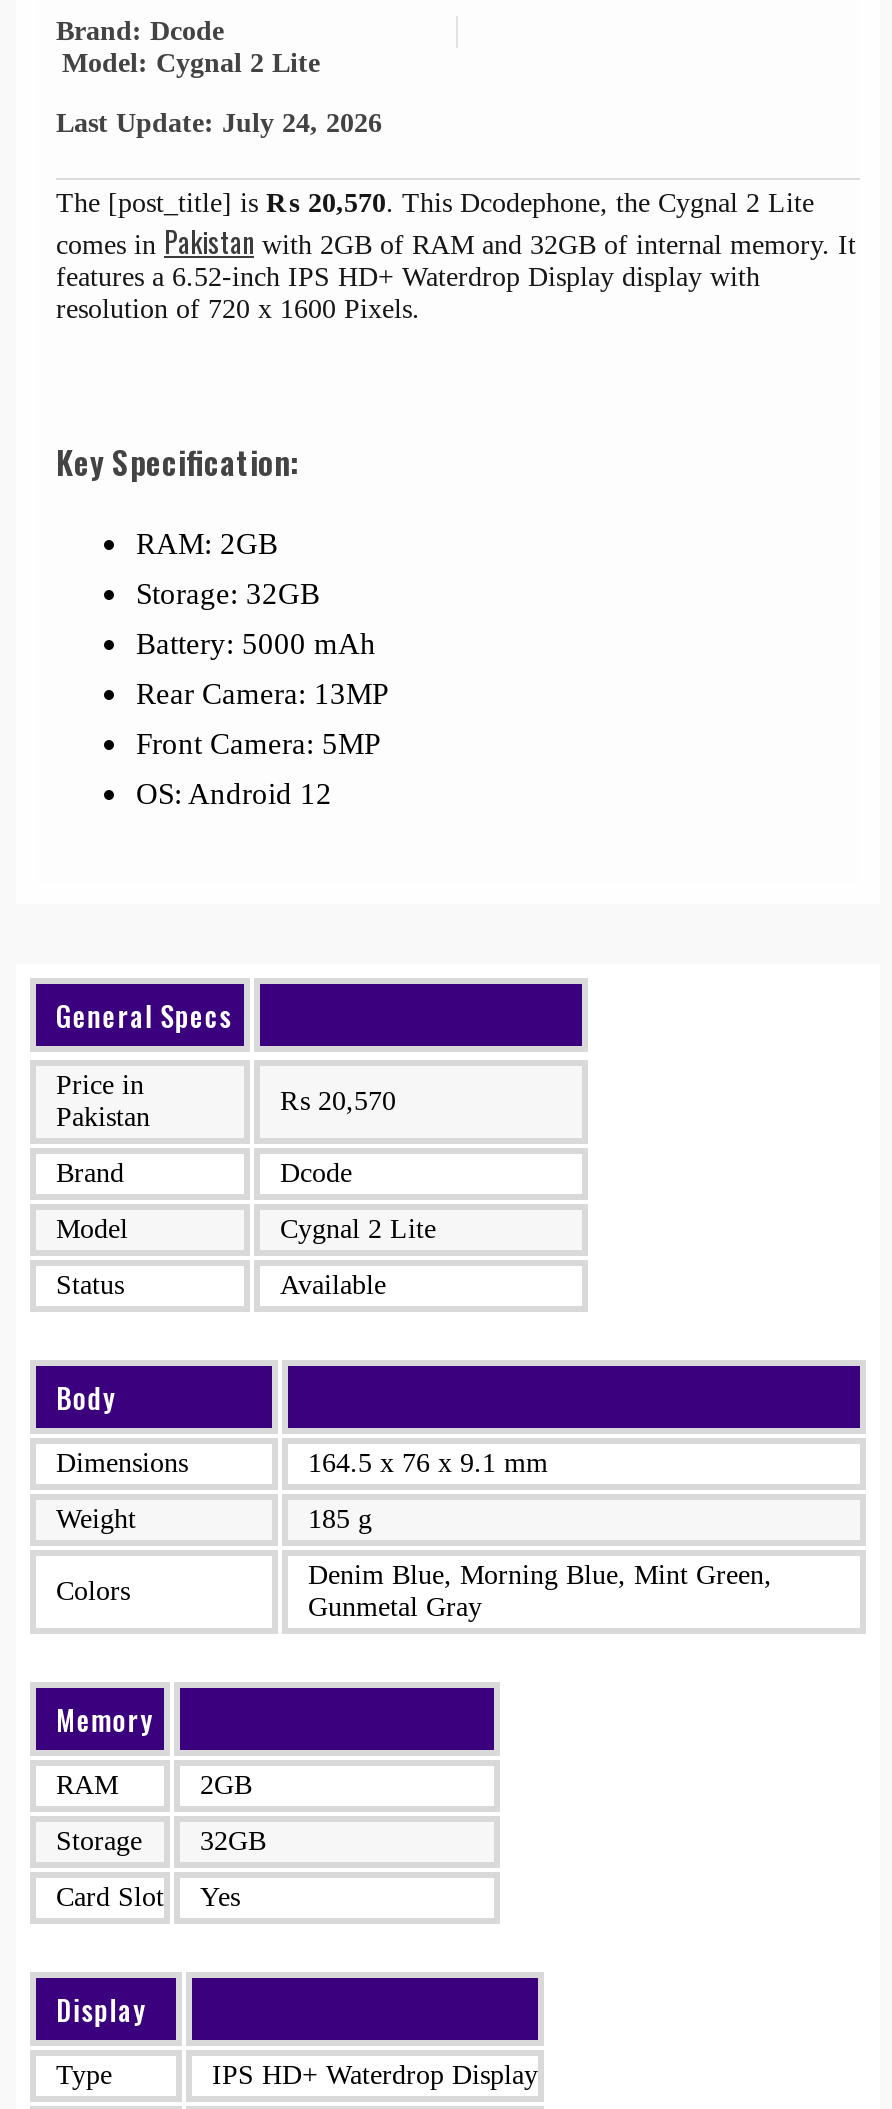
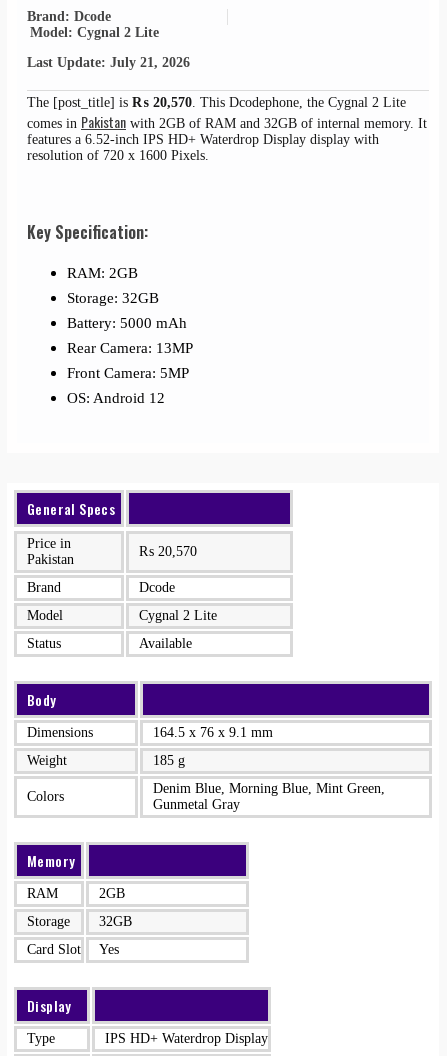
- Last Update: July 24, 2026
+ Last Update: July 21, 2026
